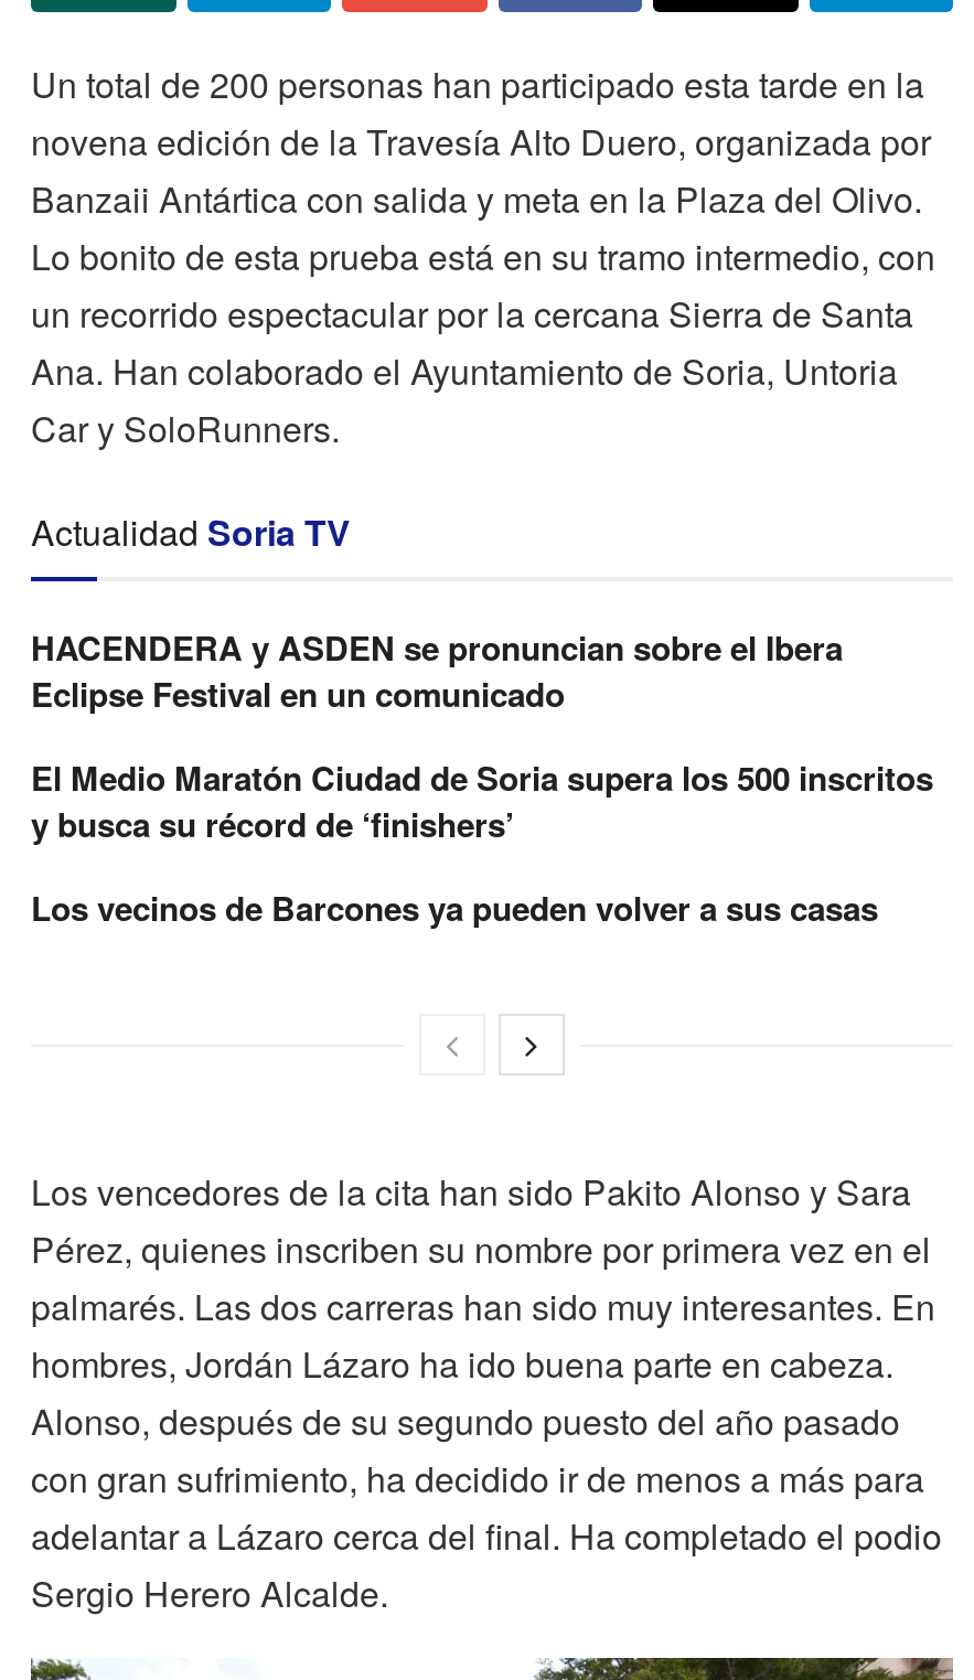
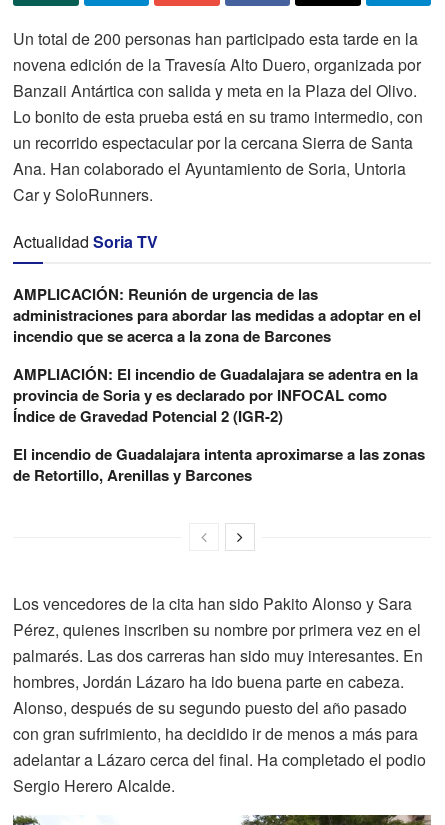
- HACENDERA y ASDEN se pronuncian sobre el Ibera
- Eclipse Festival en un comunicado
+ AMPLICACIÓN: Reunión de urgencia de las
+ administraciones para abordar las medidas a adoptar en el
+ incendio que se acerca a la zona de Barcones

- El Medio Maratón Ciudad de Soria supera los 500 inscritos
- y busca su récord de ‘finishers’
+ AMPLIACIÓN: El incendio de Guadalajara se adentra en la
+ provincia de Soria y es declarado por INFOCAL como
+ Índice de Gravedad Potencial 2 (IGR-2)

- Los vecinos de Barcones ya pueden volver a sus casas
+ El incendio de Guadalajara intenta aproximarse a las zonas
+ de Retortillo, Arenillas y Barcones
